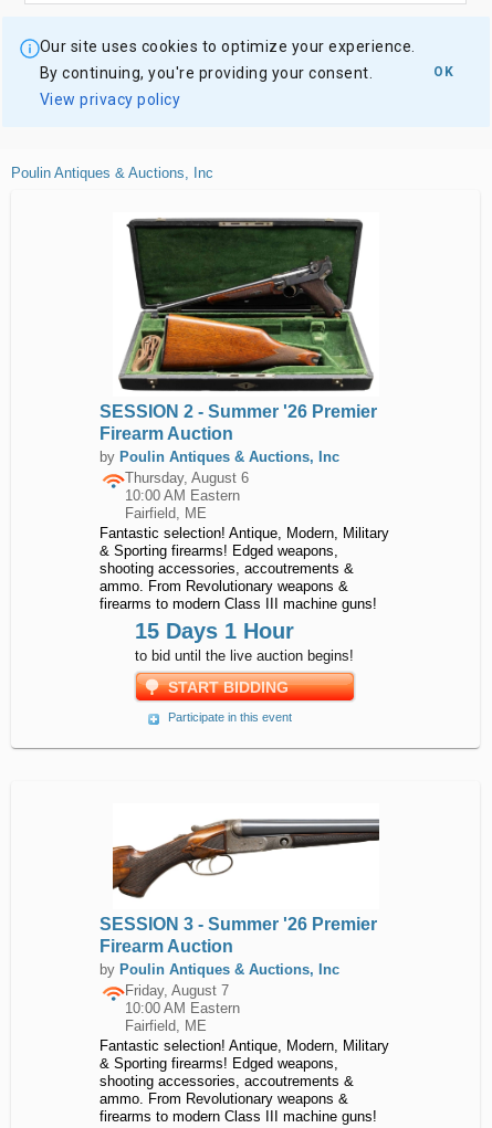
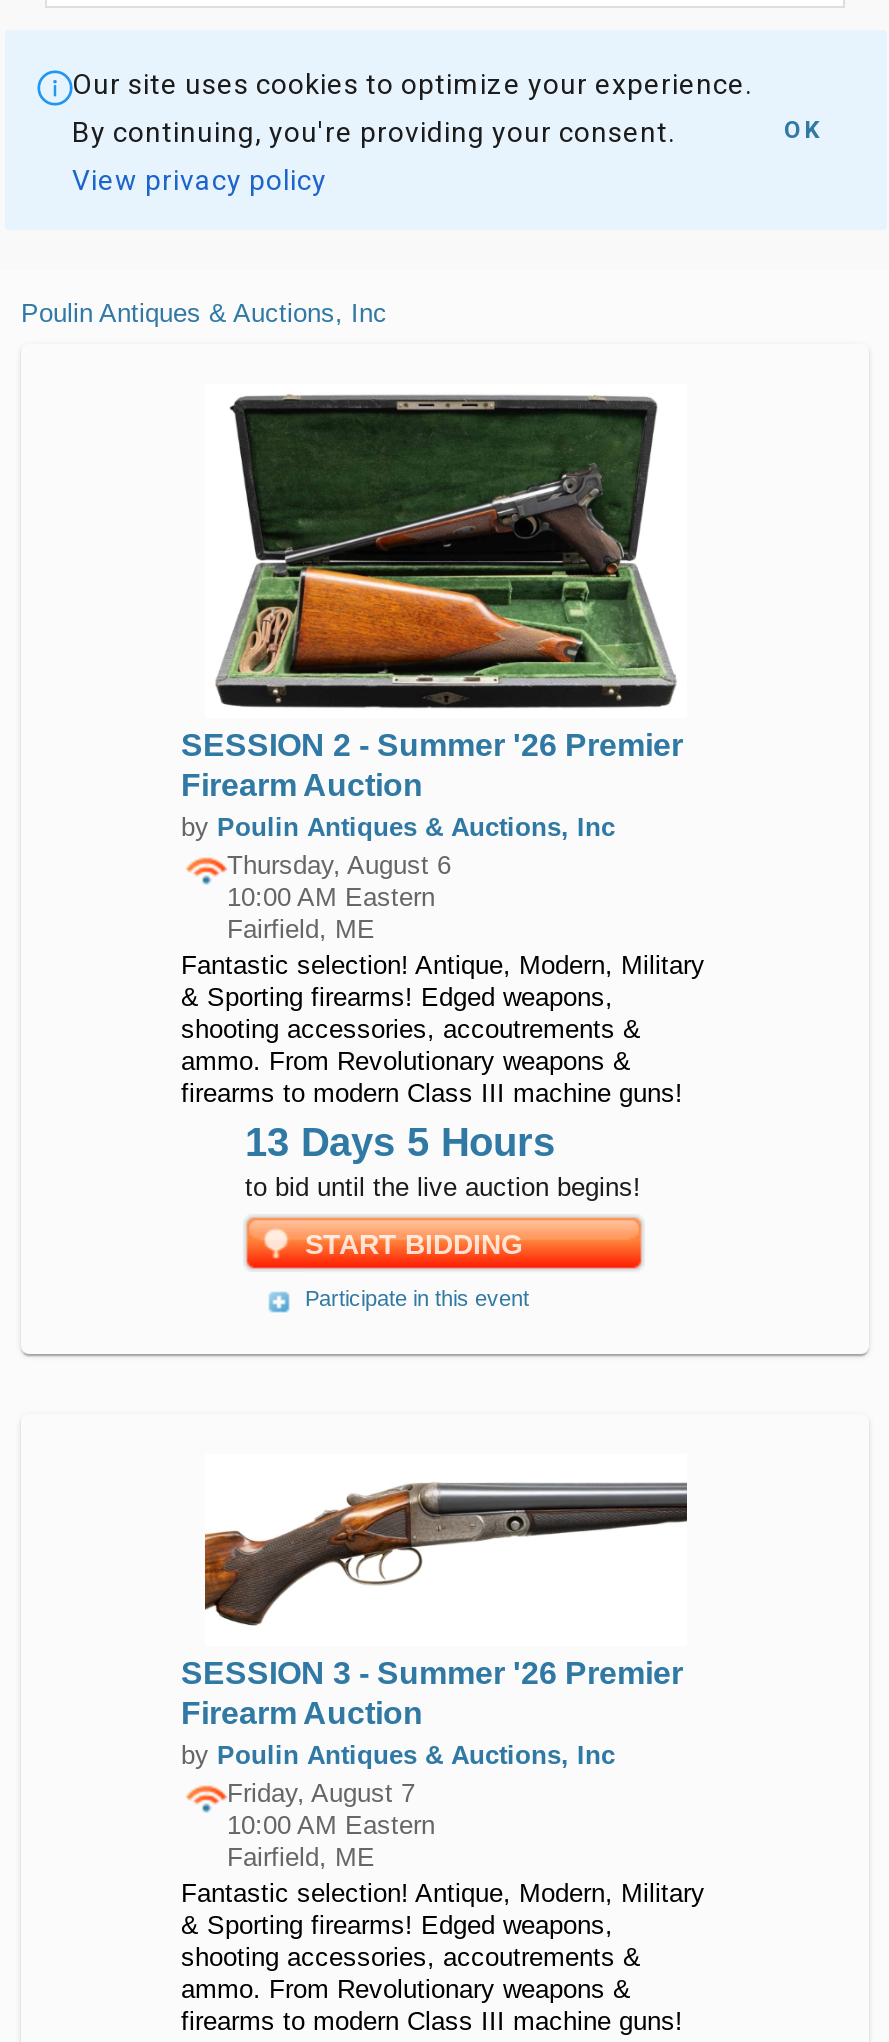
- 15 Days 1 Hour
+ 13 Days 5 Hours
